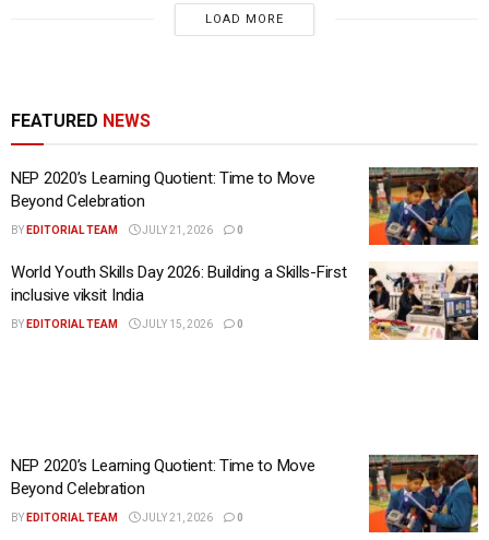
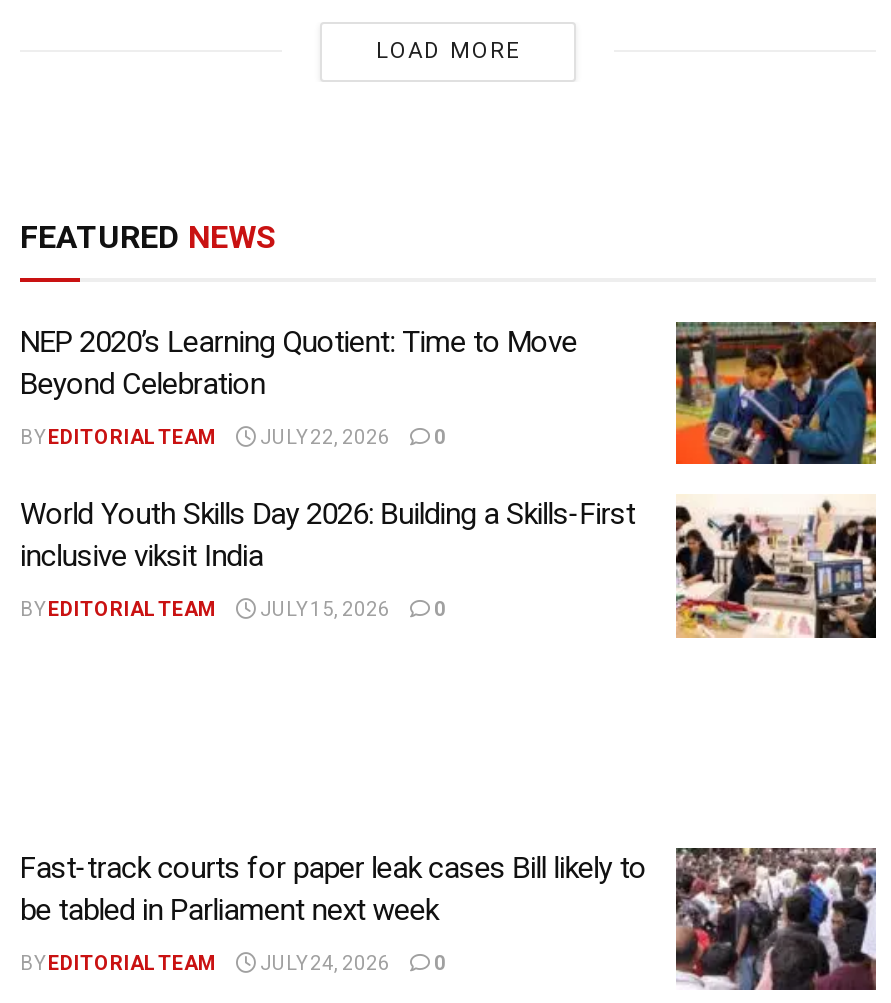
- BY EDITORIAL TEAM JULY 21, 2026 0
+ BY EDITORIAL TEAM JULY 22, 2026 0

- NEP 2020’s Learning Quotient: Time to Move
- Beyond Celebration
+ Fast-track courts for paper leak cases Bill likely to
+ be tabled in Parliament next week

- [image]
+ [image]

- BY EDITORIAL TEAM JULY 21, 2026 0
+ BY EDITORIAL TEAM JULY 24, 2026 0
